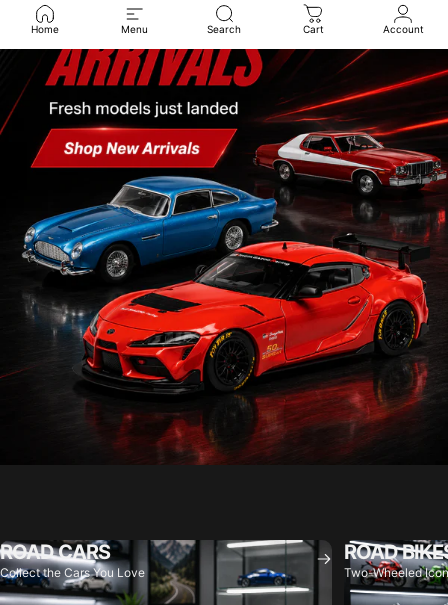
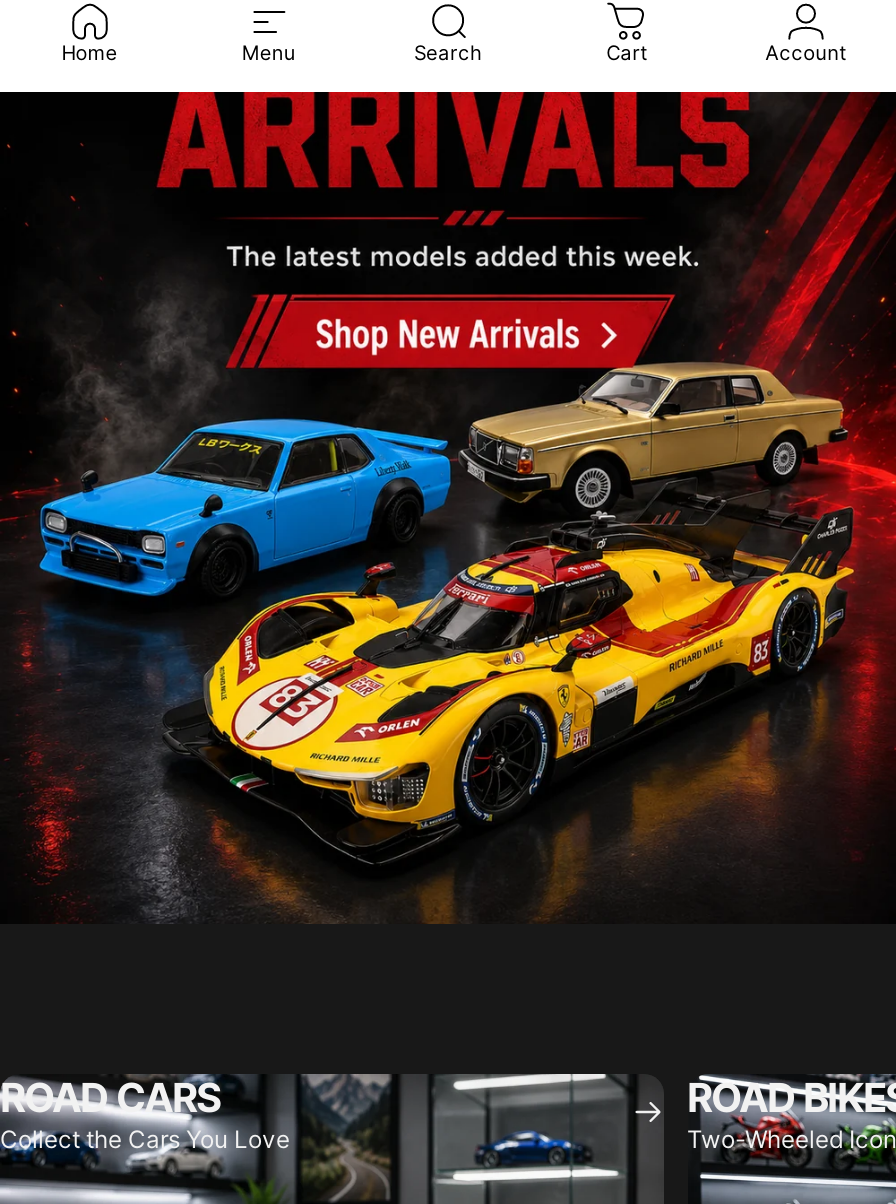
- [image]
+ [image]
